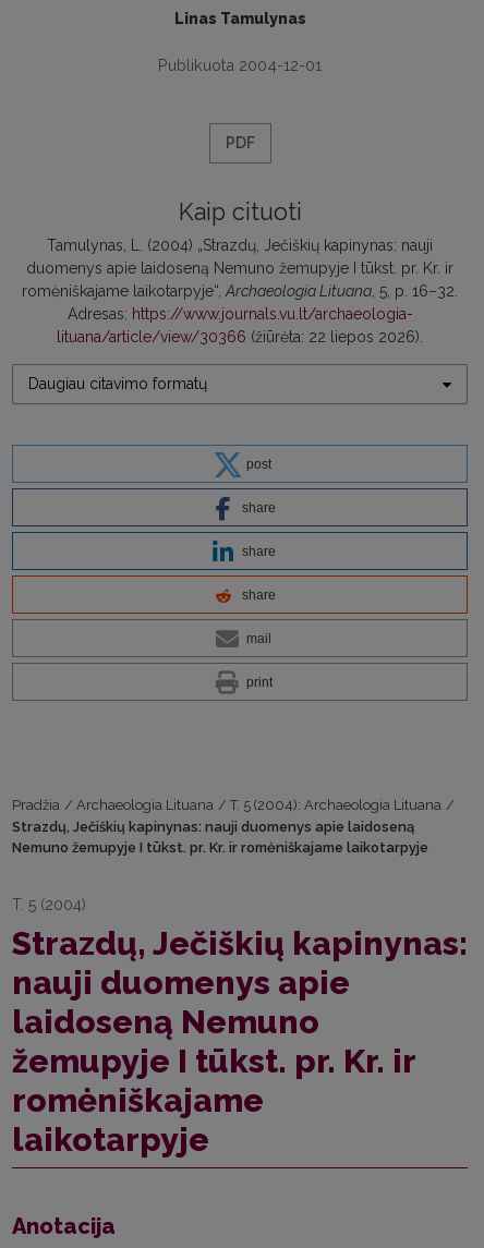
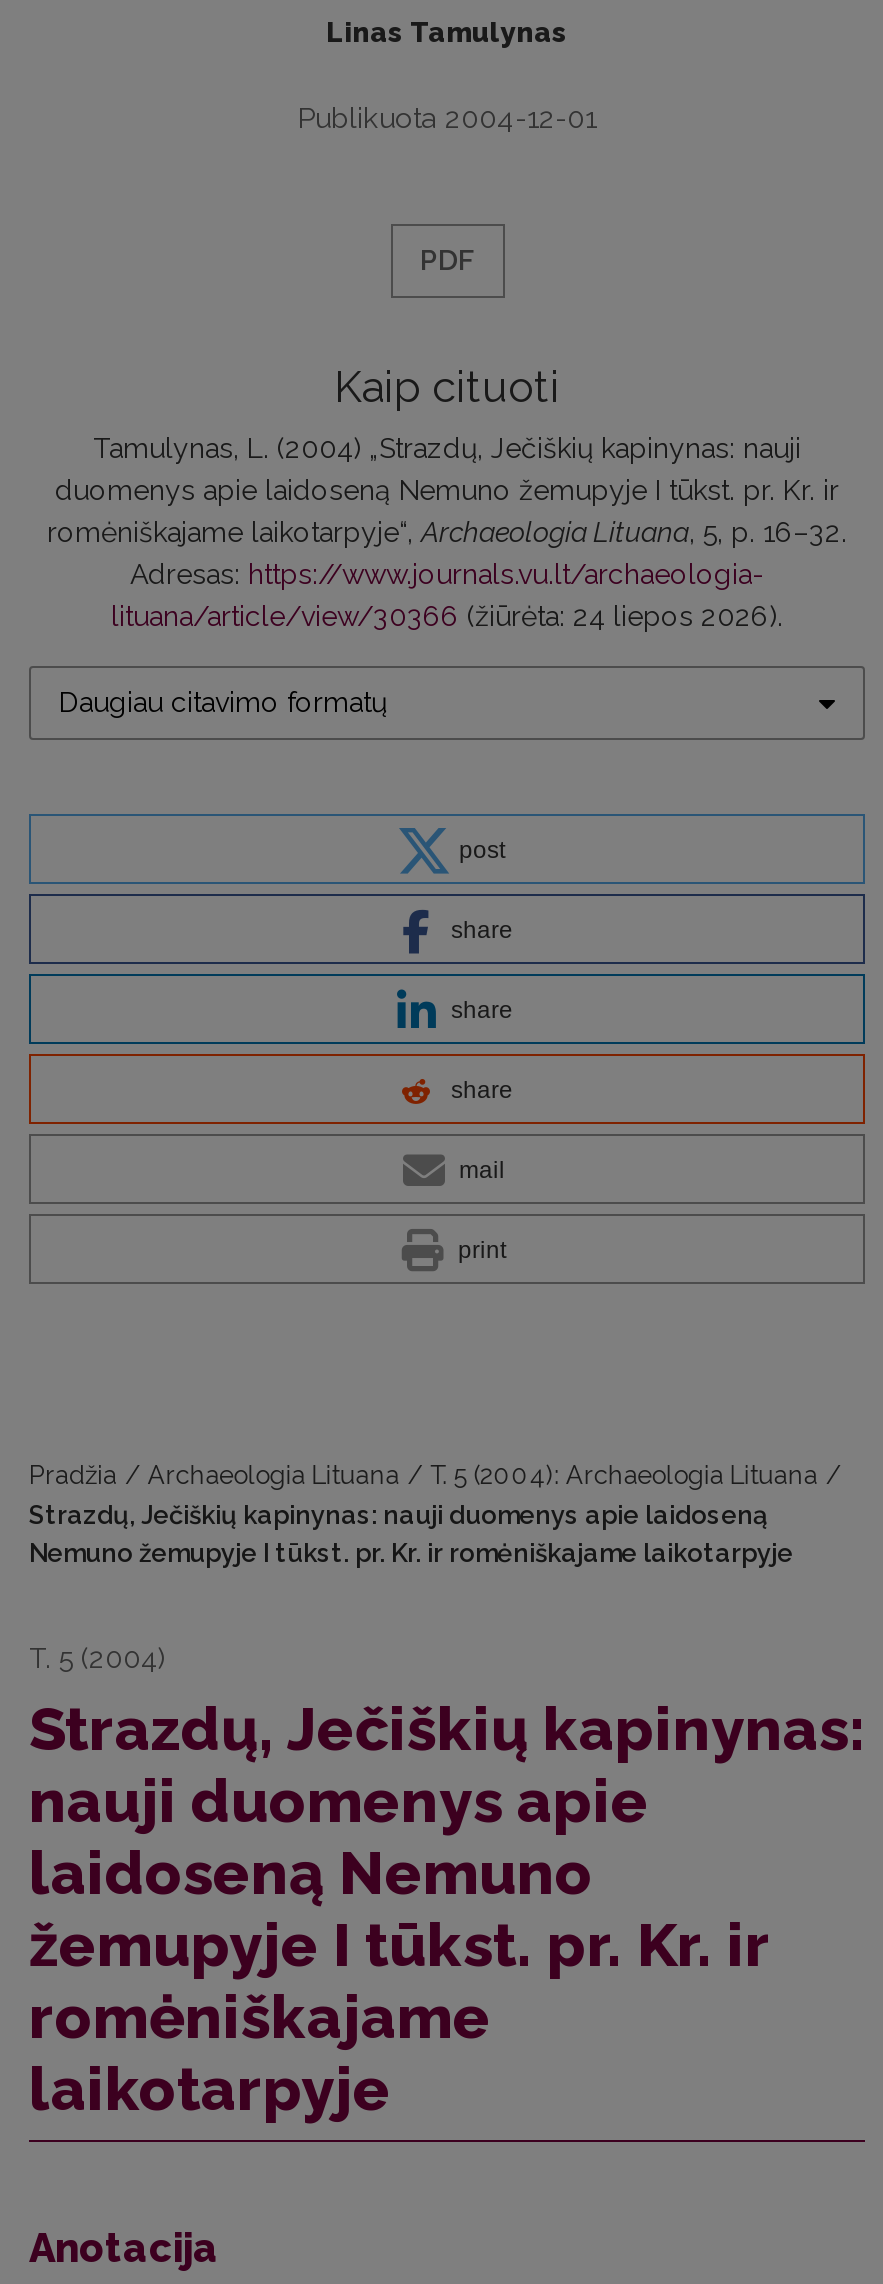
- lituana/article/view/30366 (žiūrėta: 22 liepos 2026).
+ lituana/article/view/30366 (žiūrėta: 24 liepos 2026).
